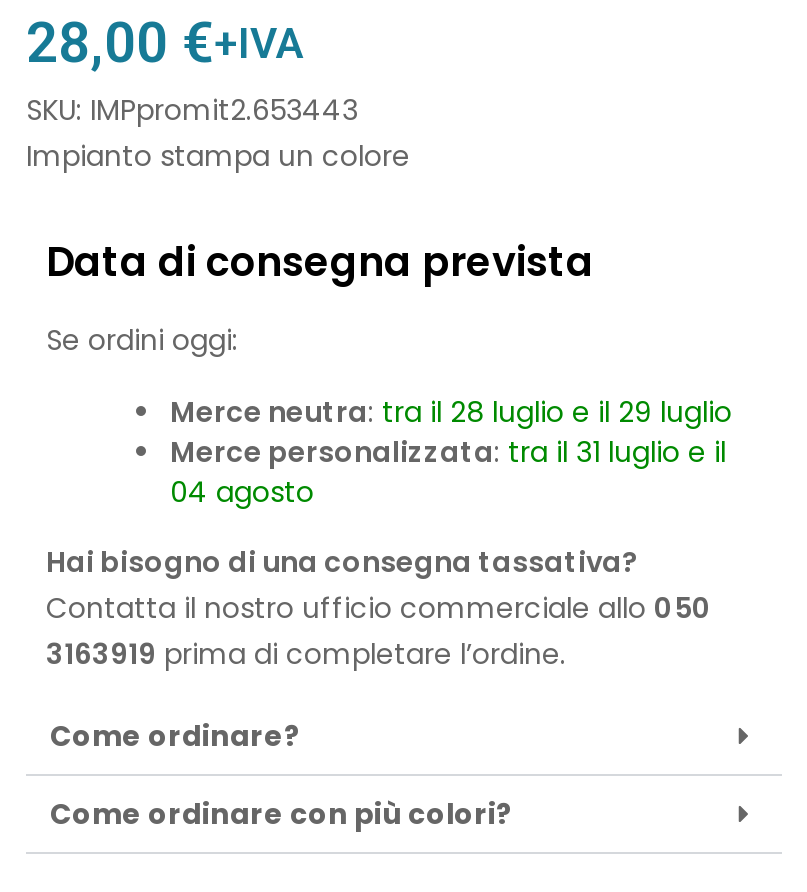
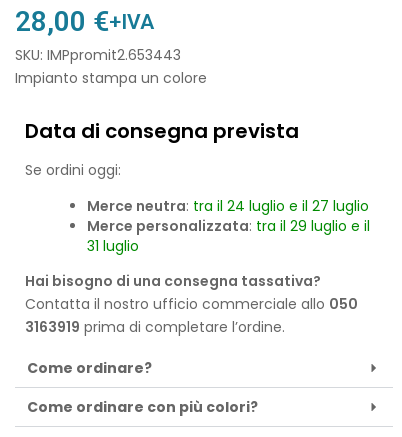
- Merce neutra: tra il 28 luglio e il 29 luglio
- Merce personalizzata: tra il 31 luglio e il
- 04 agosto
+ Merce neutra: tra il 24 luglio e il 27 luglio
+ Merce personalizzata: tra il 29 luglio e il
+ 31 luglio
